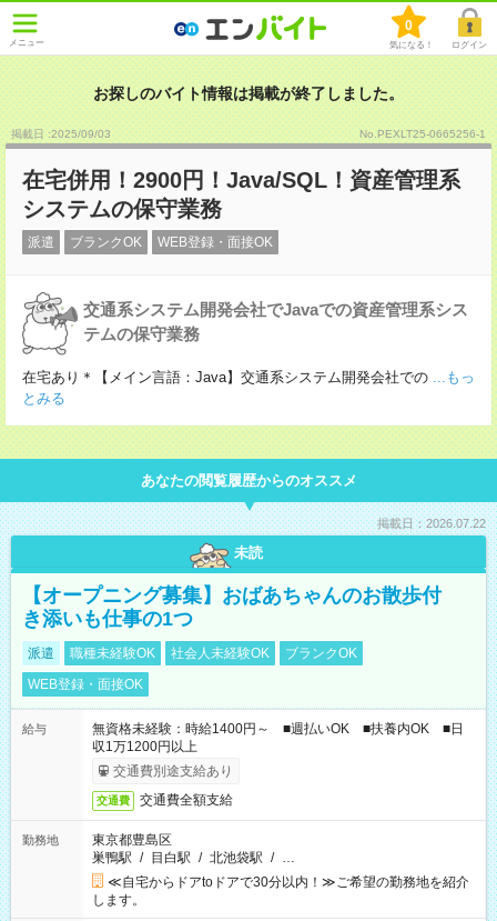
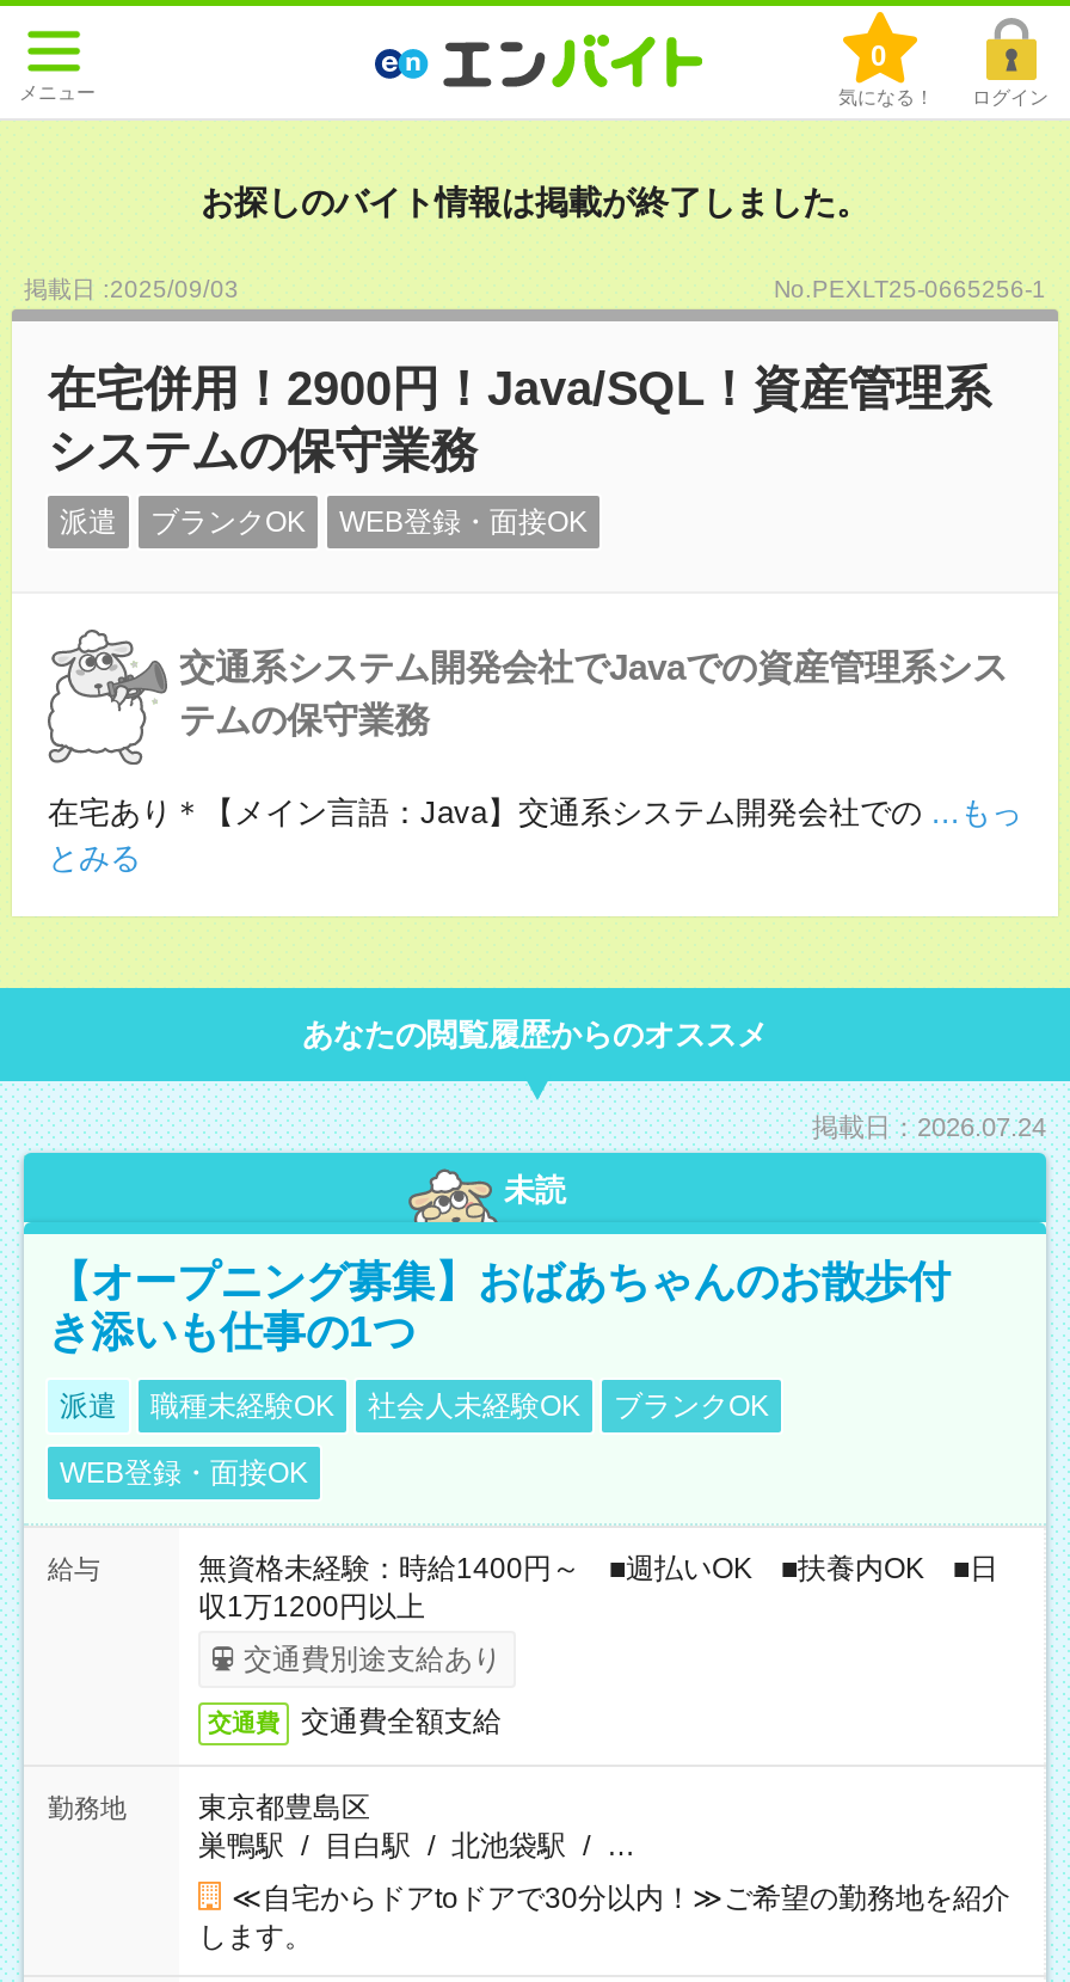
- 掲載日：2026.07.22
+ 掲載日：2026.07.24
